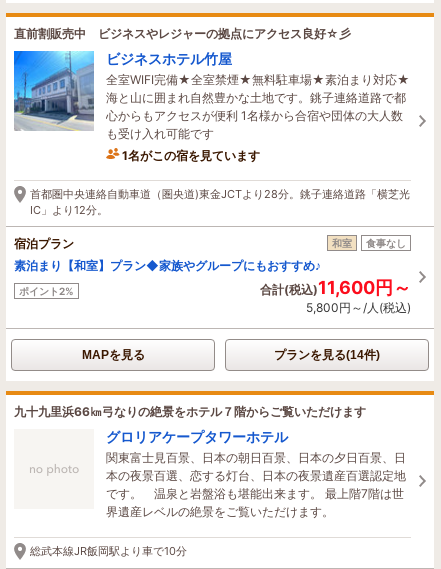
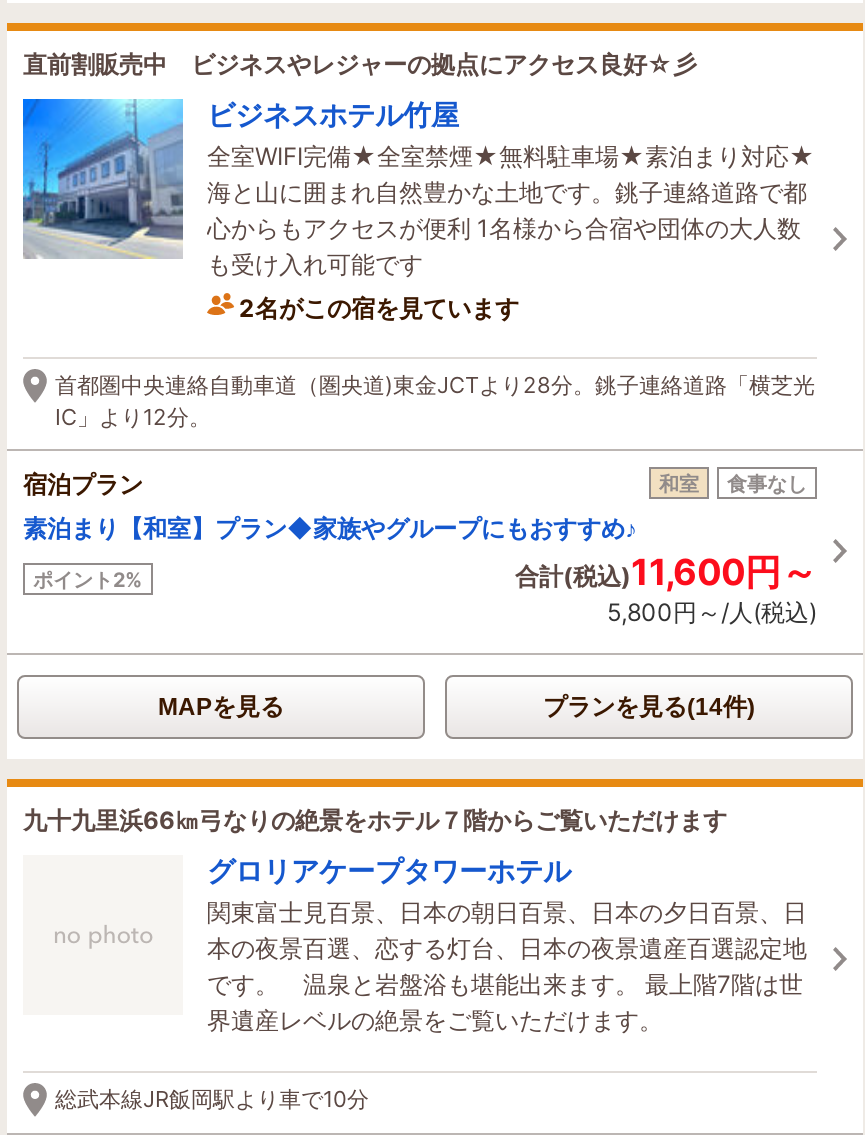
- 1名がこの宿を見ています
+ 2名がこの宿を見ています
